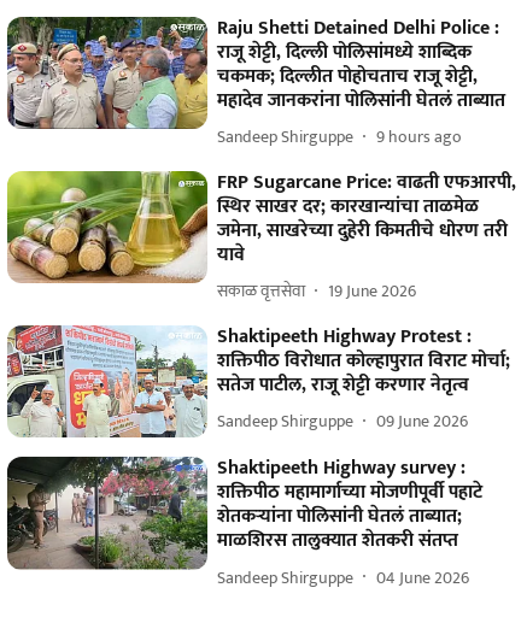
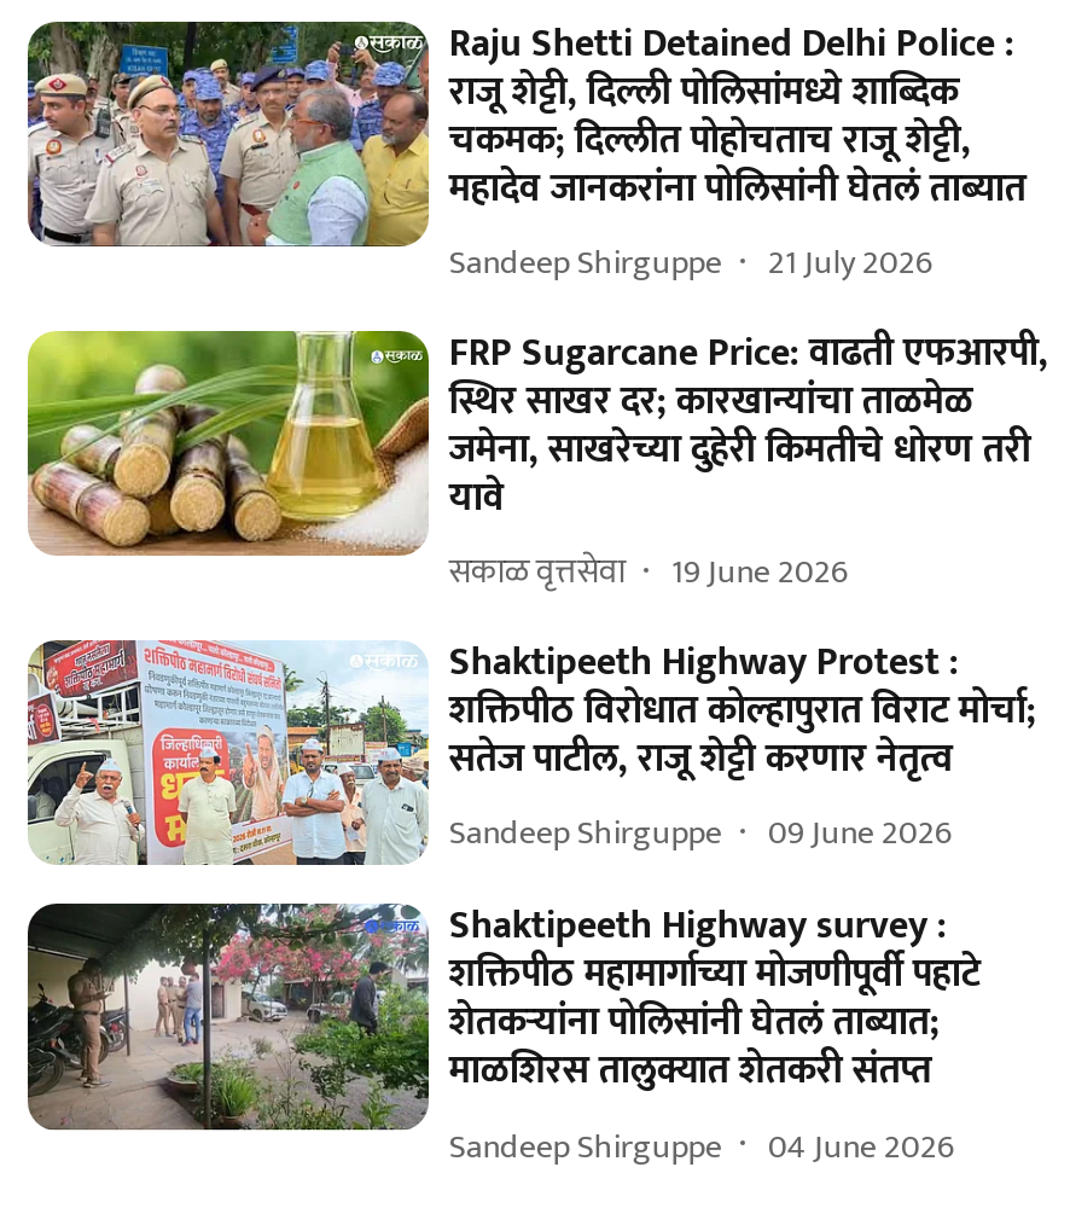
- Sandeep Shirguppe 9 hours ago
+ Sandeep Shirguppe 21 July 2026
